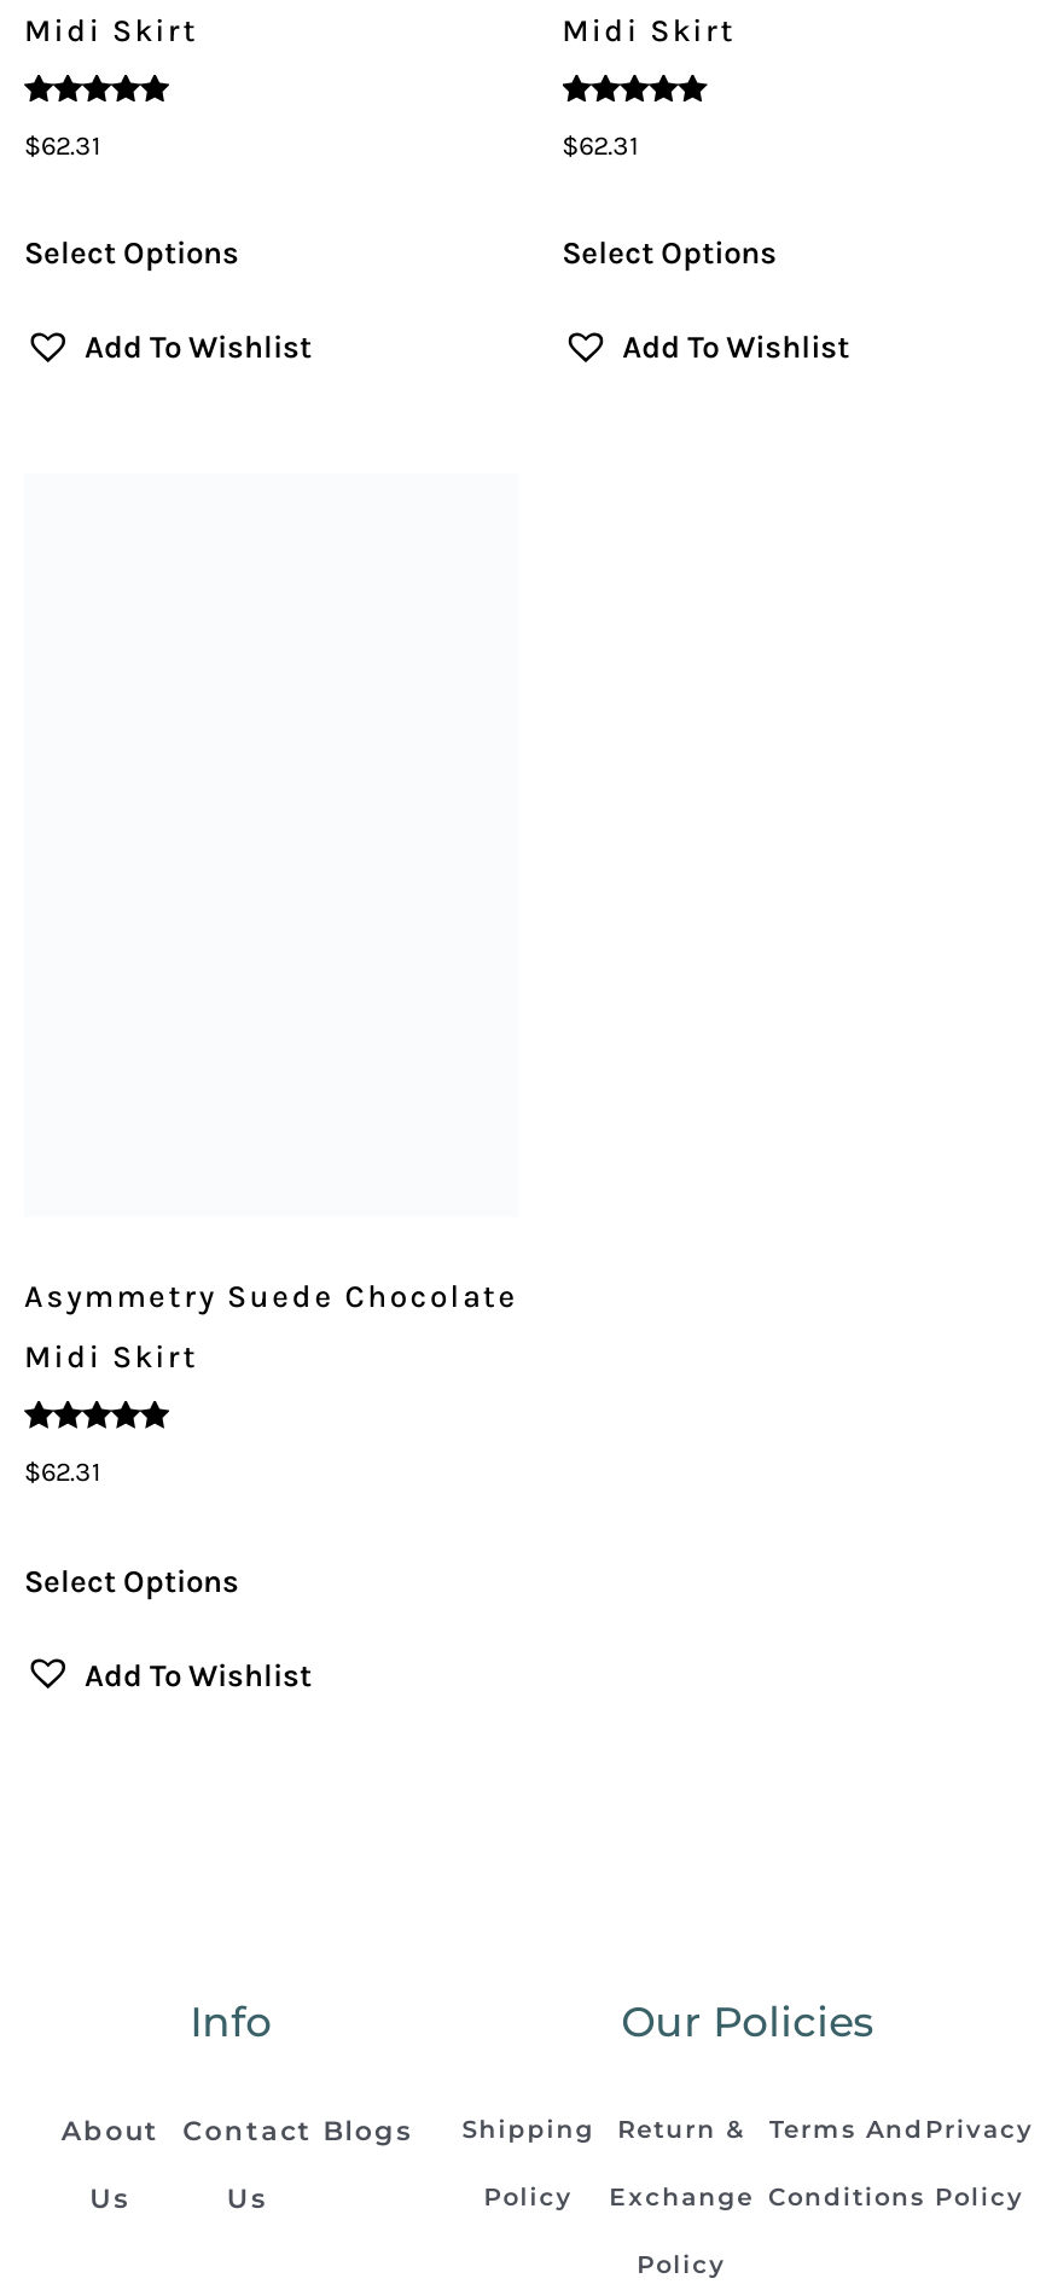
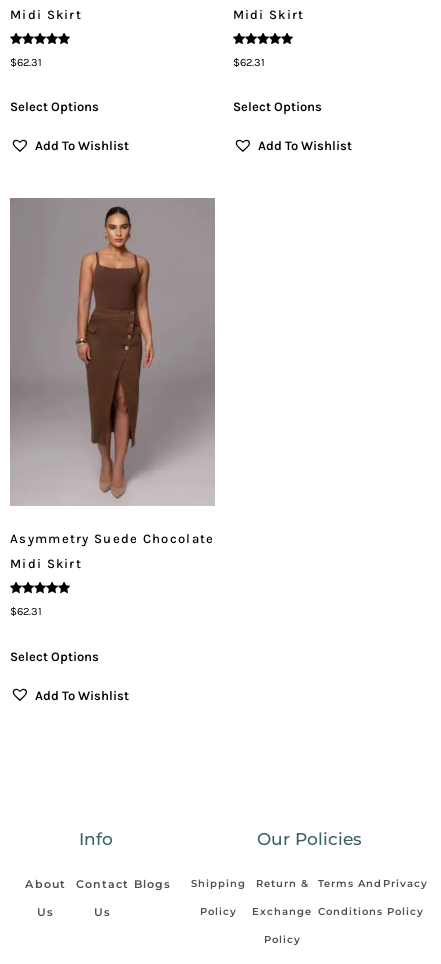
+ [image]
